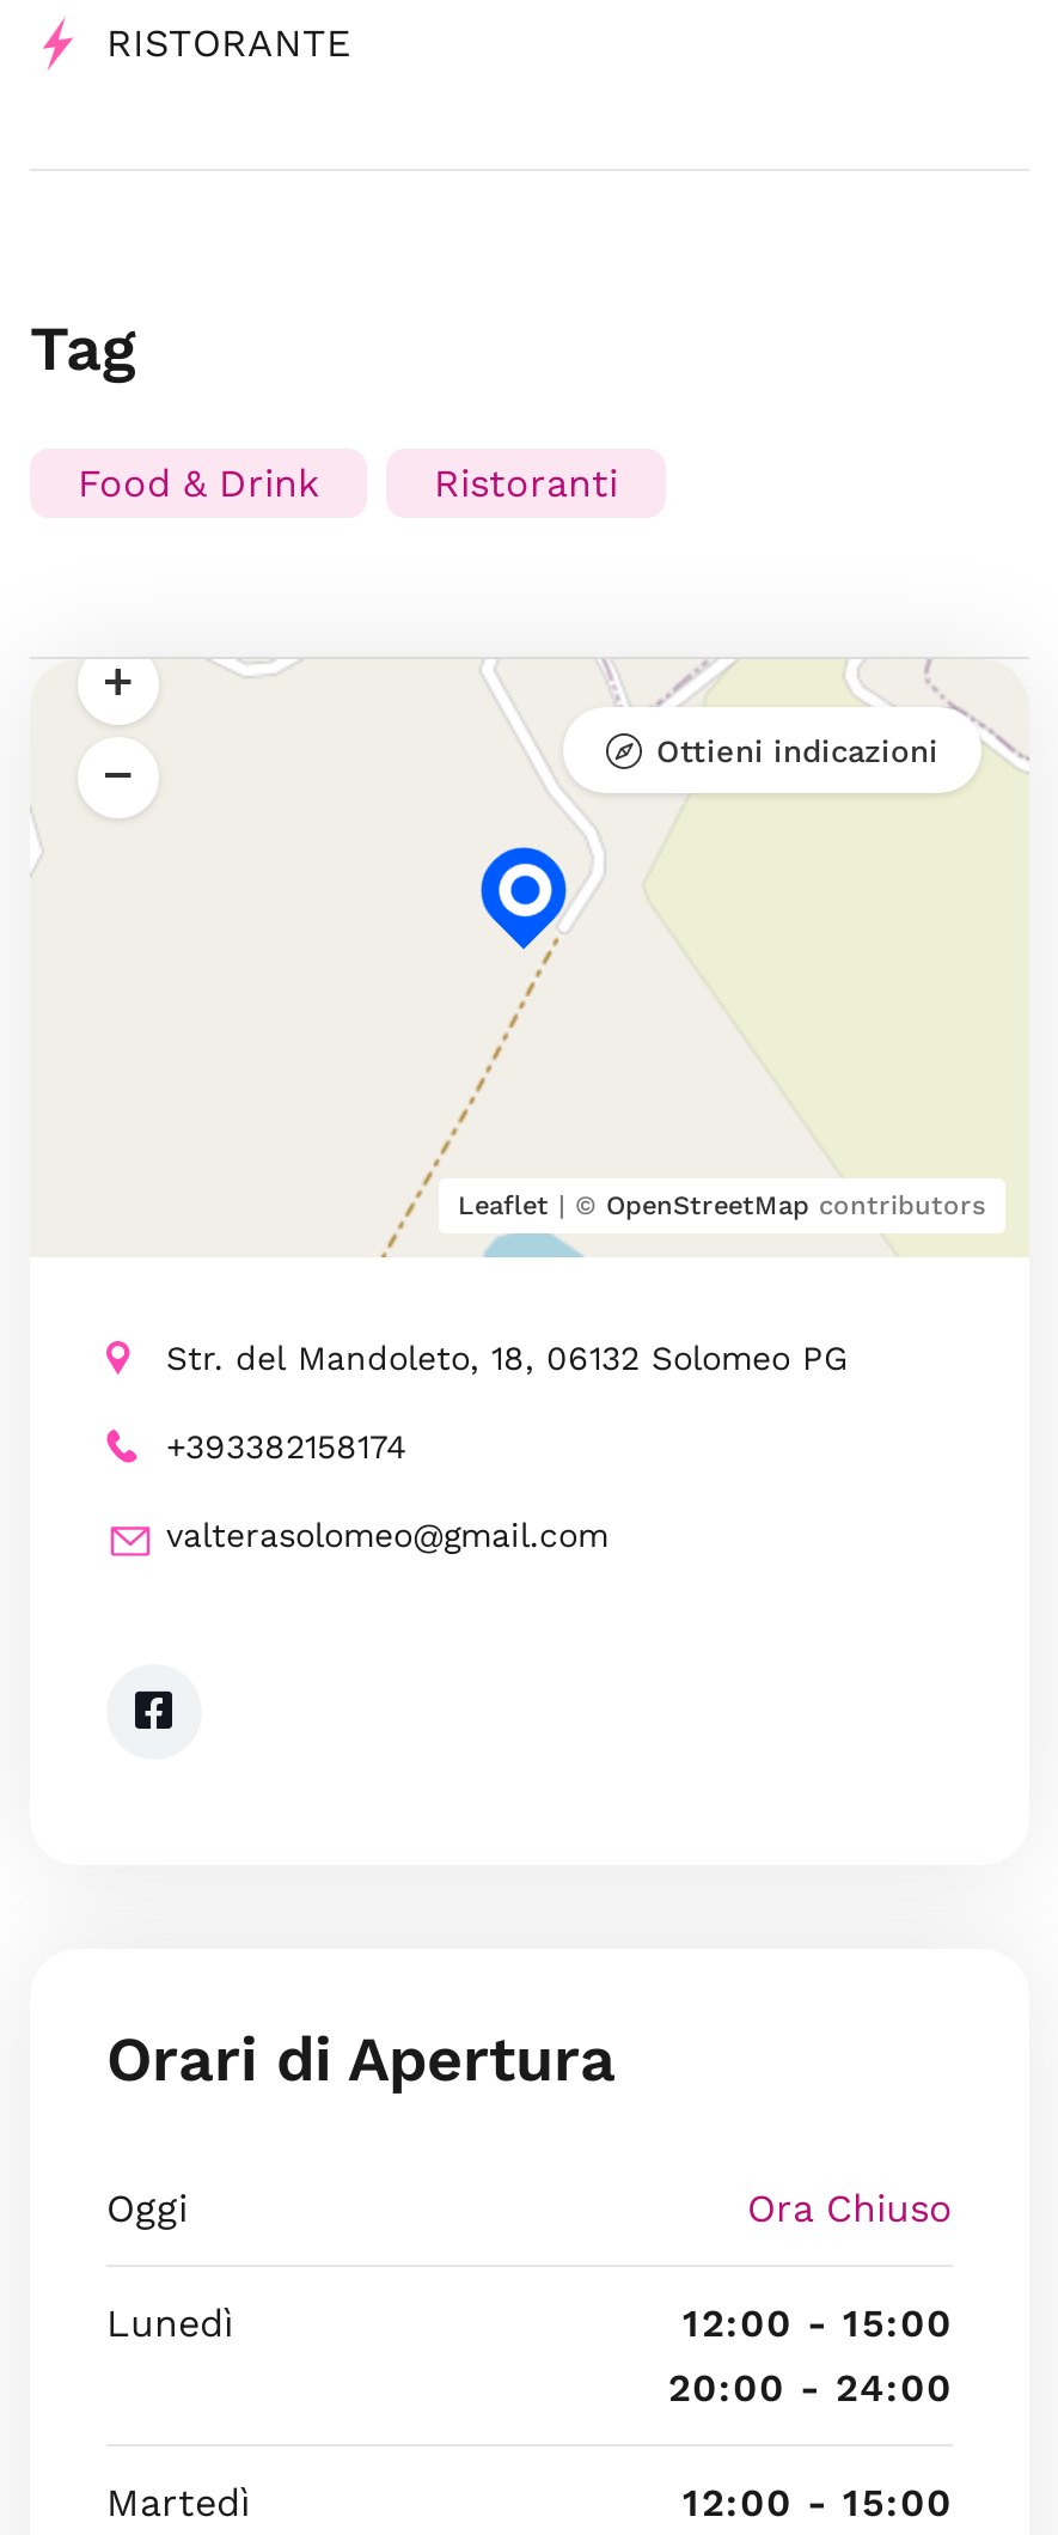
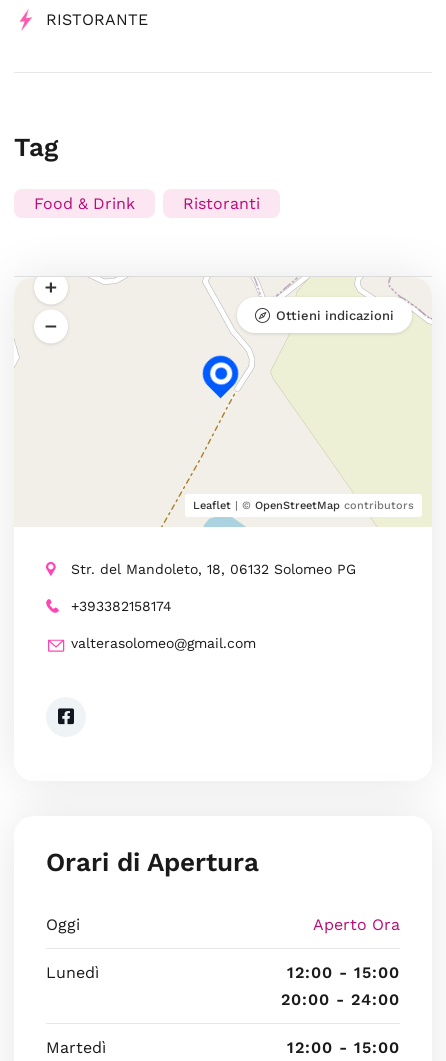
- Ora Chiuso
+ Aperto Ora
